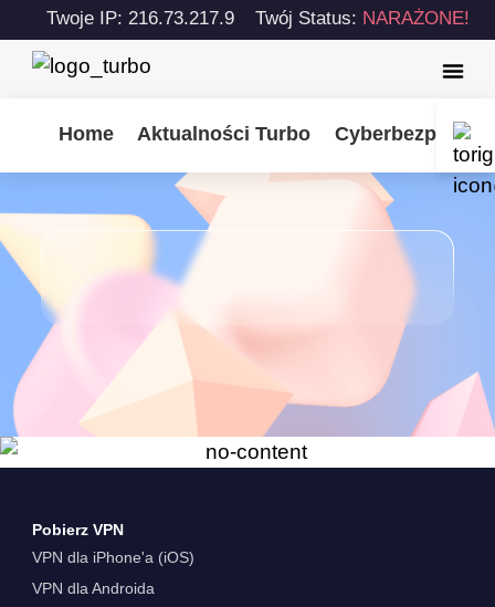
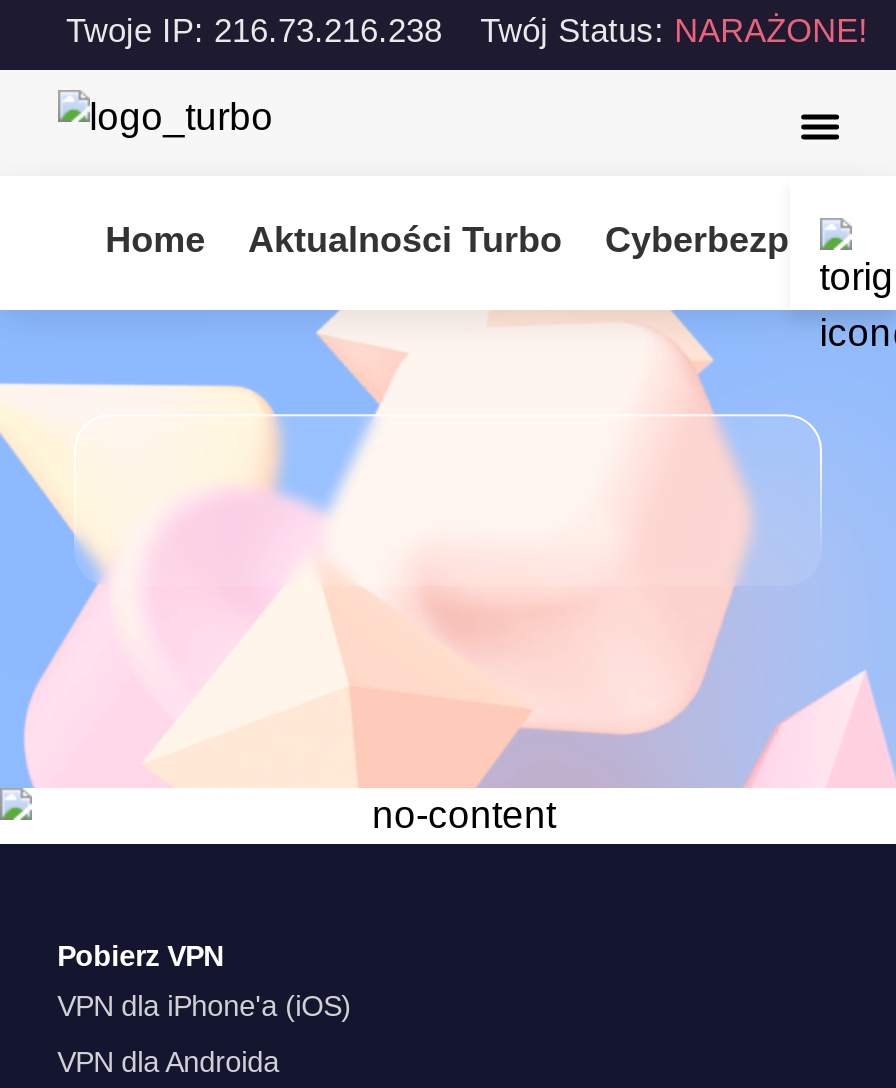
- Twoje IP: 216.73.217.9 Twój Status: NARAŻONE!
+ Twoje IP: 216.73.216.238 Twój Status: NARAŻONE!
